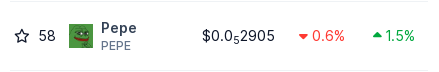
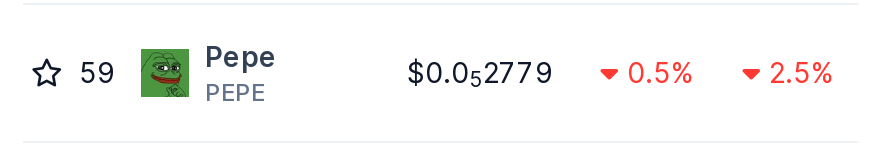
- 58
+ 59

- $0.052905
+ $0.052779

- 0.6%
+ 0.5%

- 1.5%
+ 2.5%
